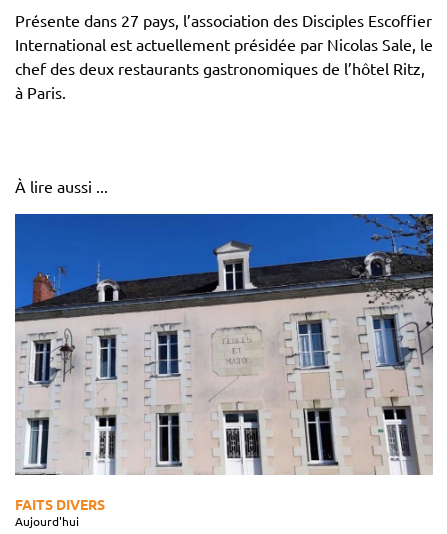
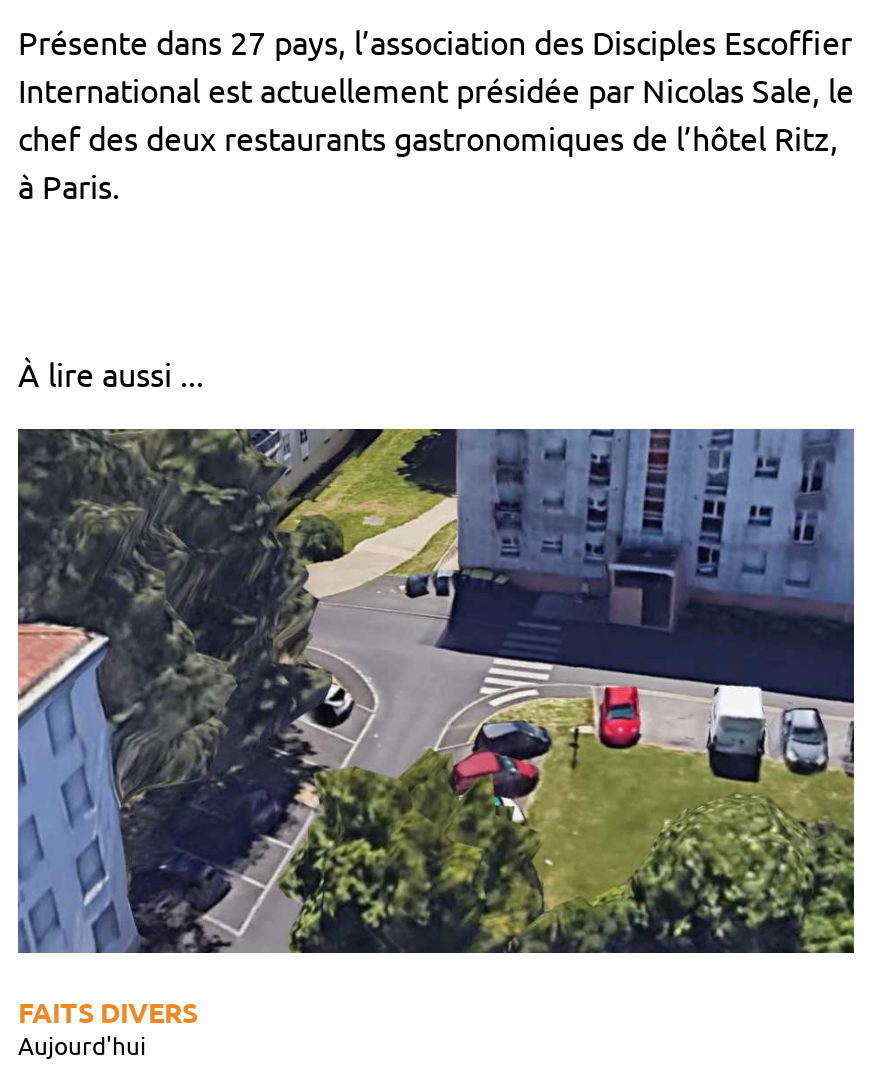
- [image]
+ [image]
